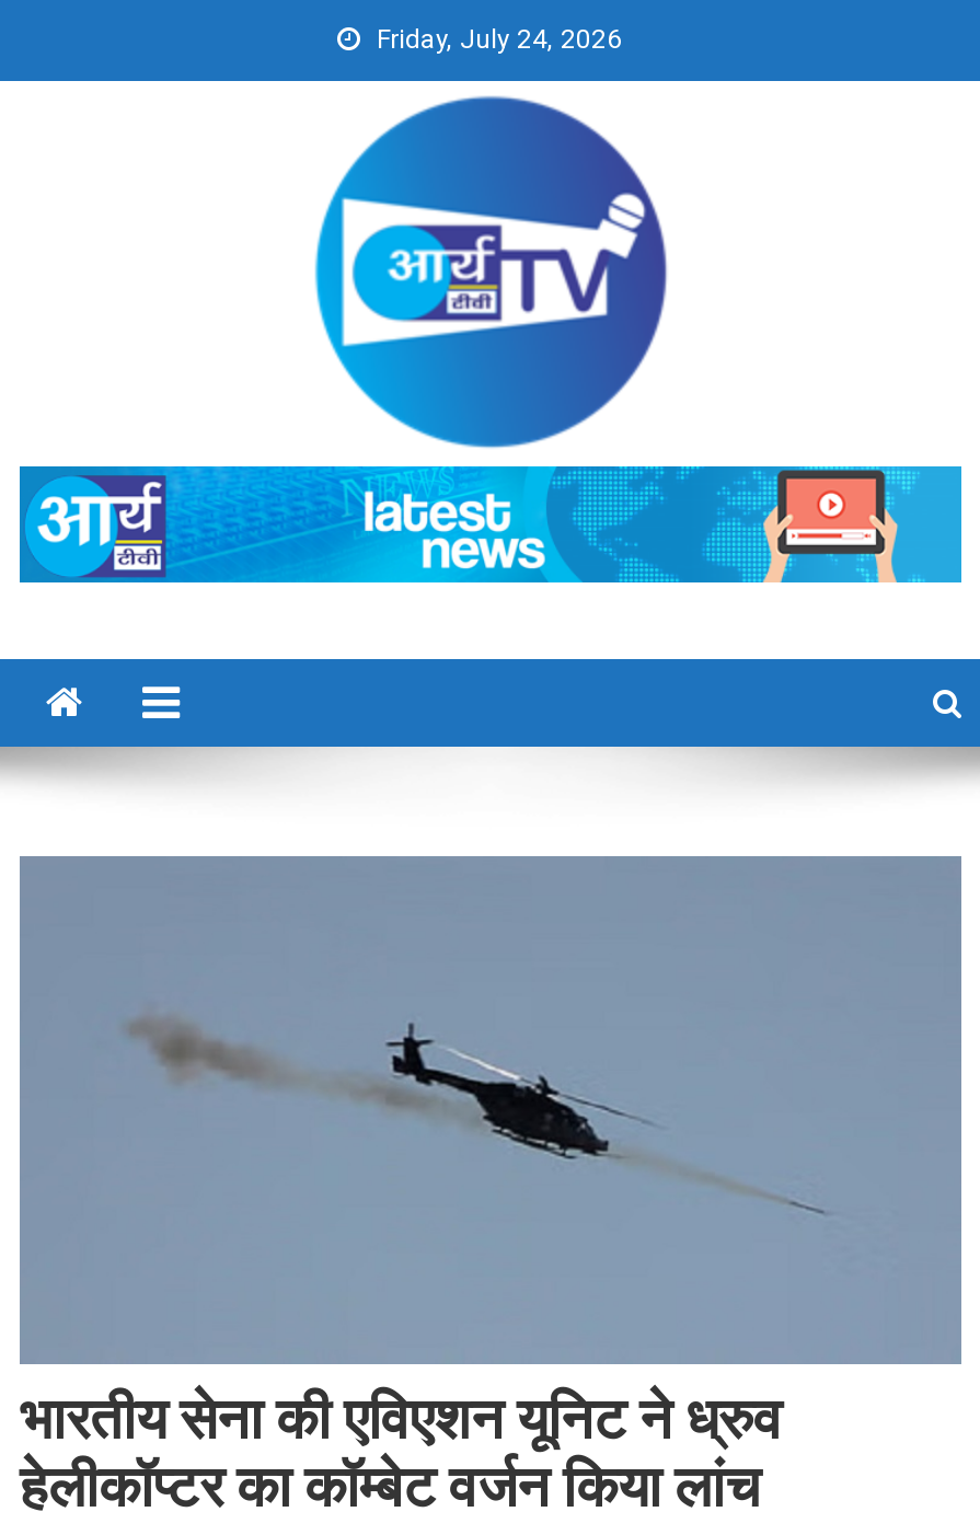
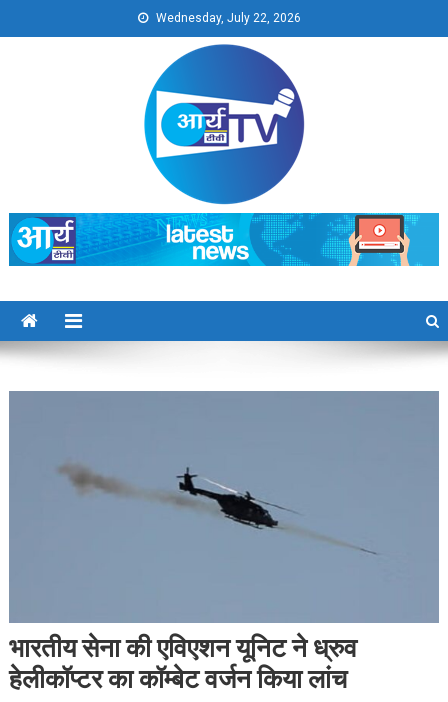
- Friday, July 24, 2026
+ Wednesday, July 22, 2026
